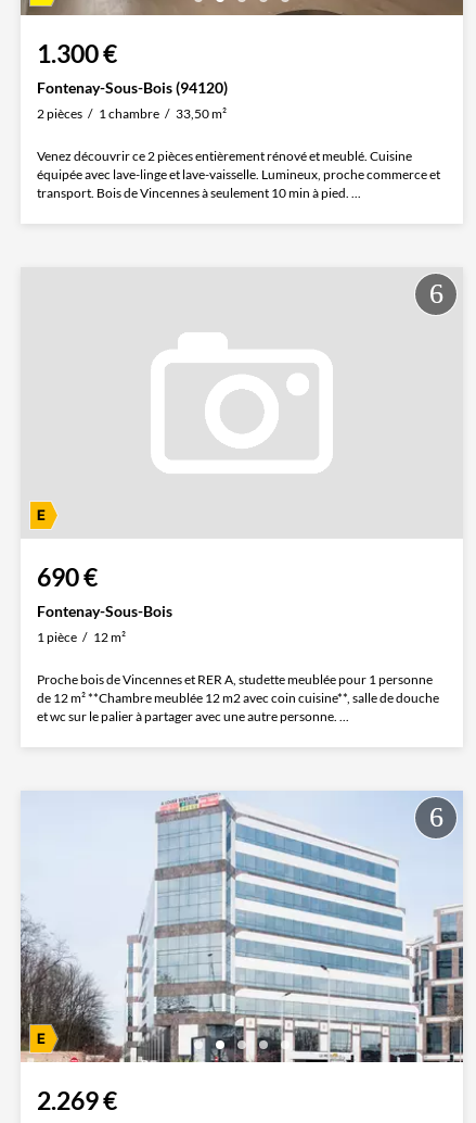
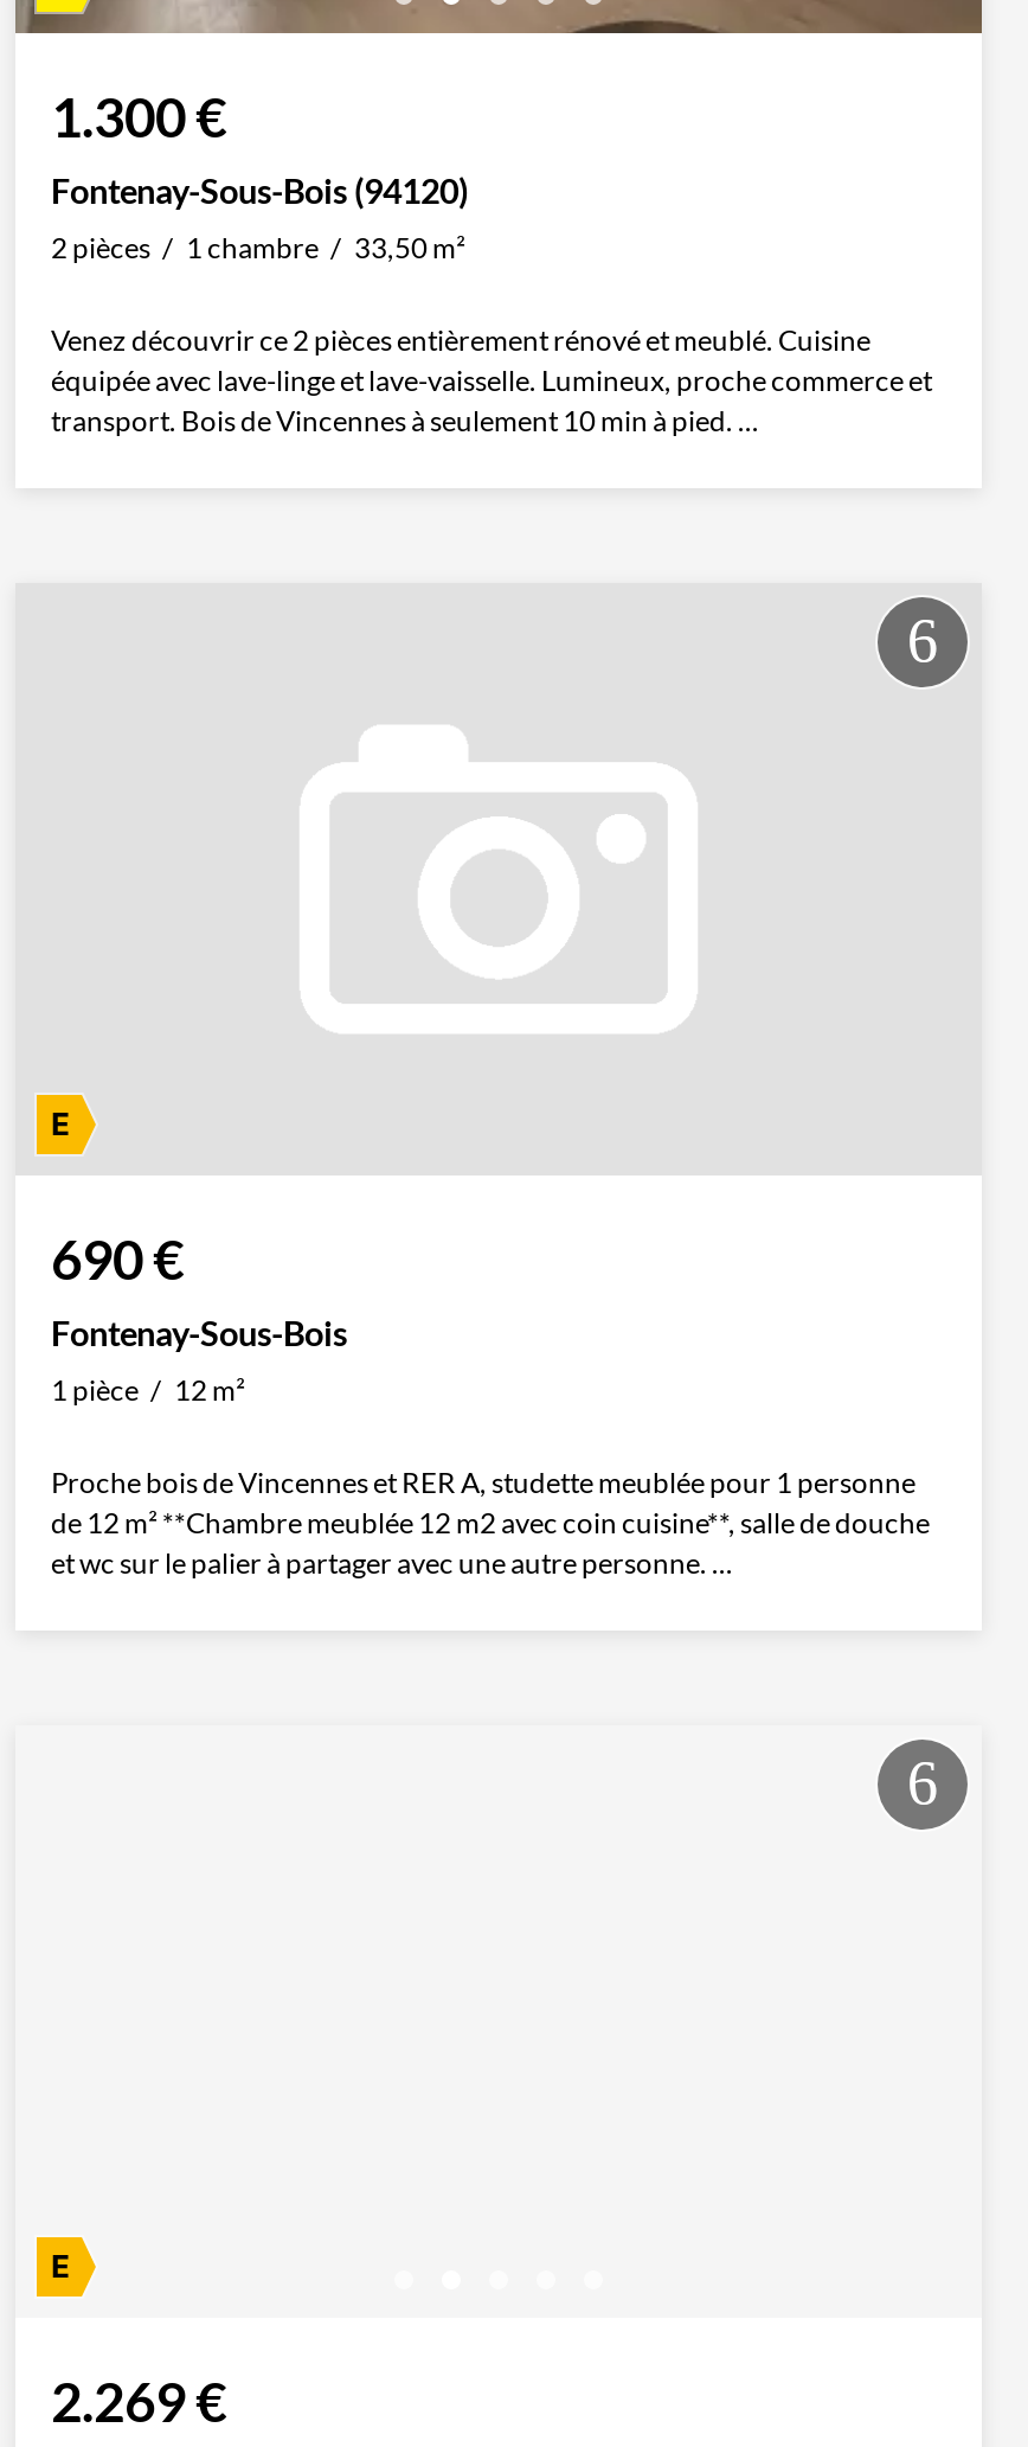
- [image]
